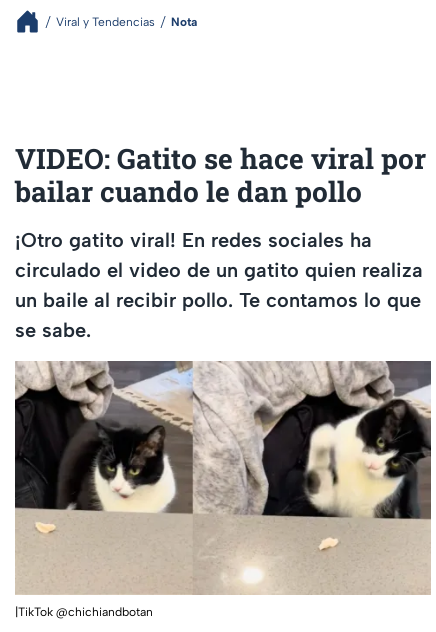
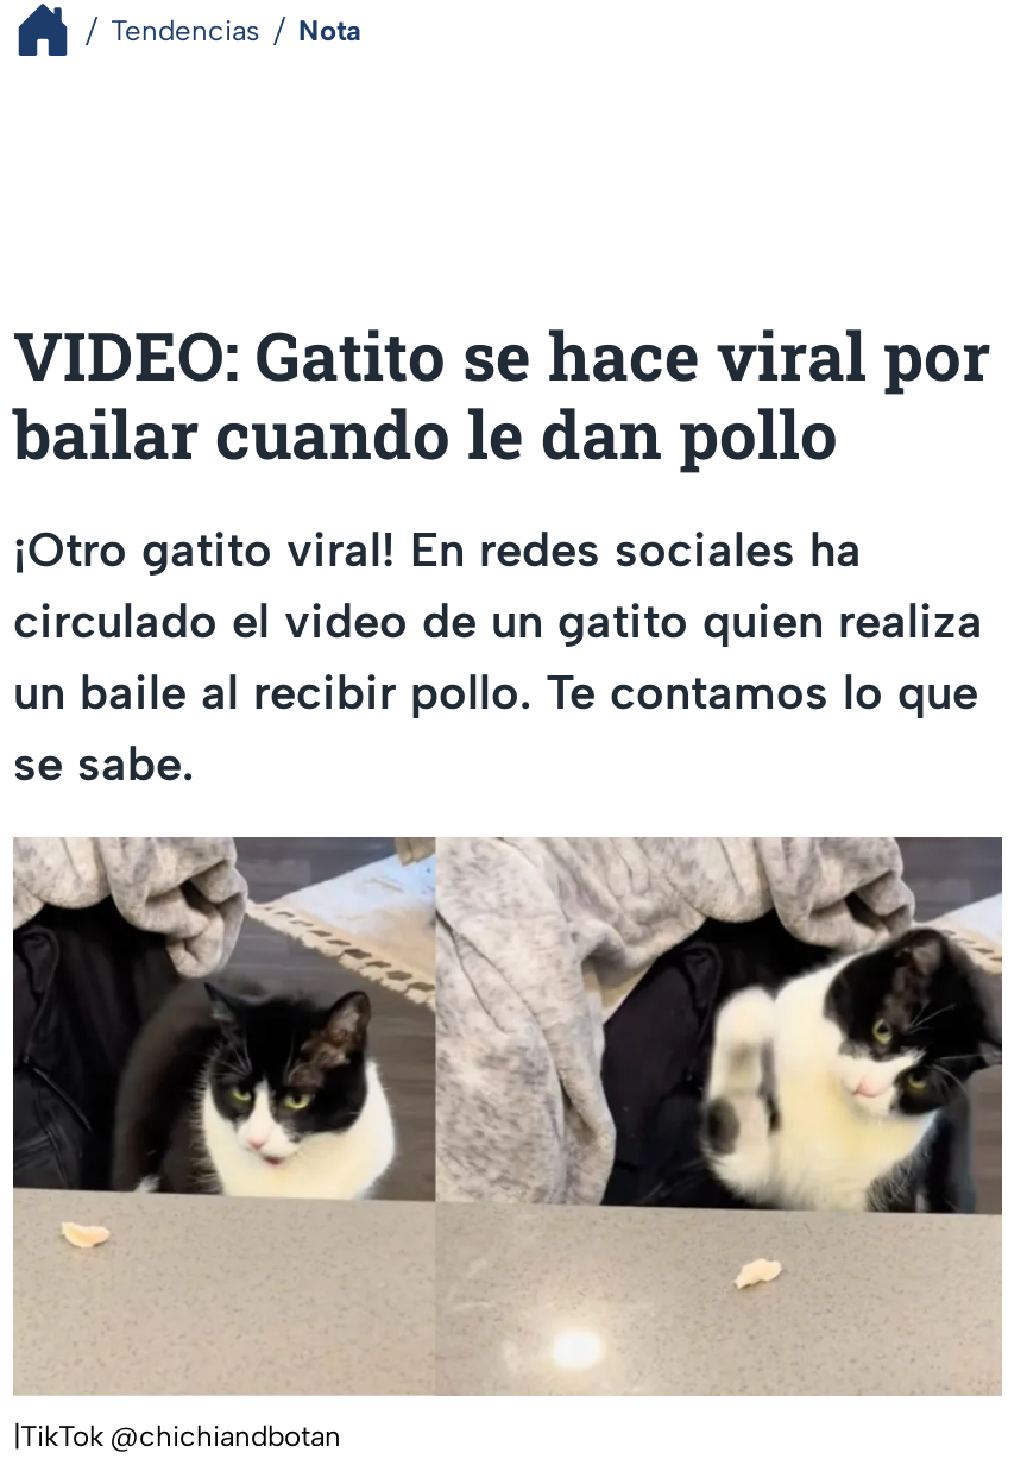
- Viral y Tendencias
+ Tendencias
